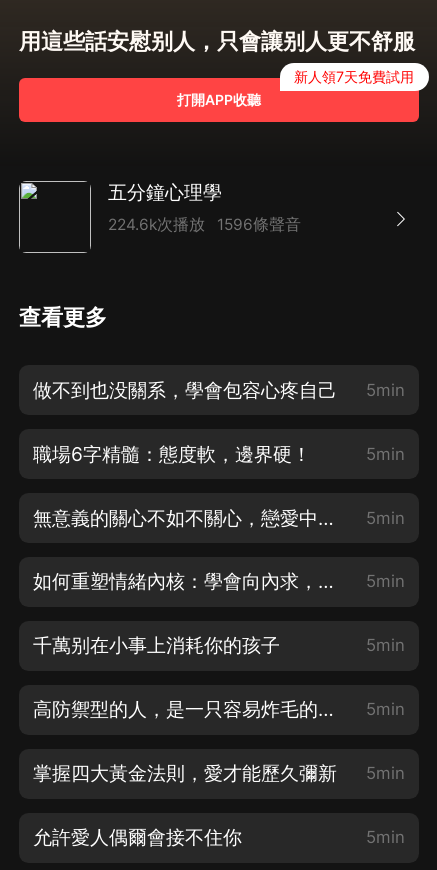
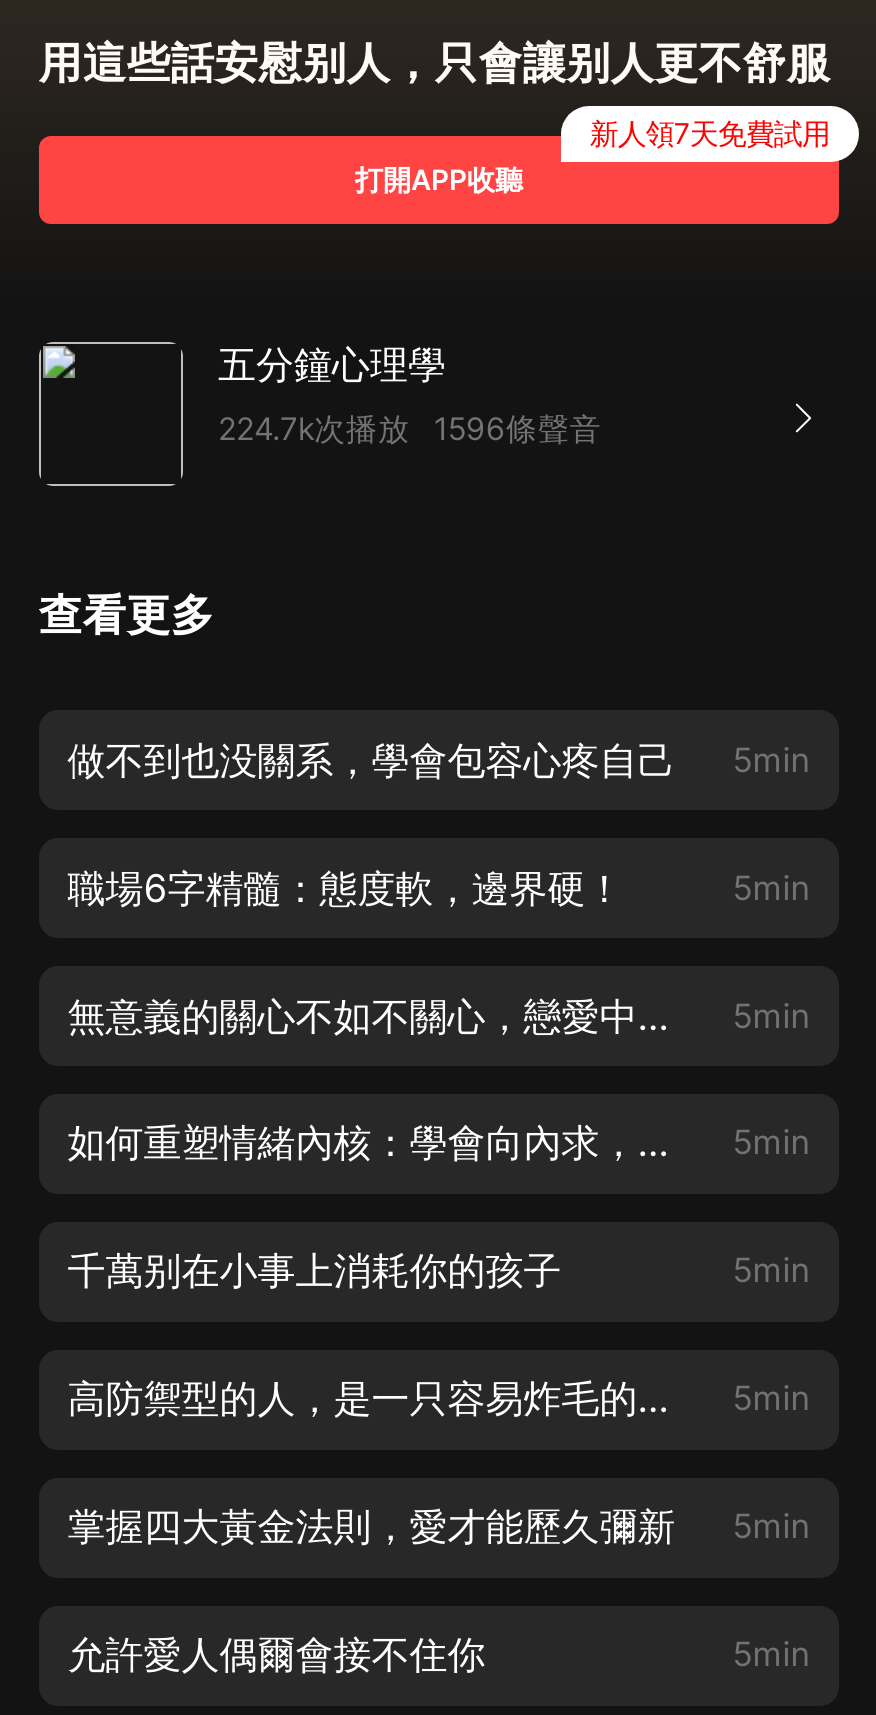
- 224.6k次播放 1596條聲音
+ 224.7k次播放 1596條聲音
